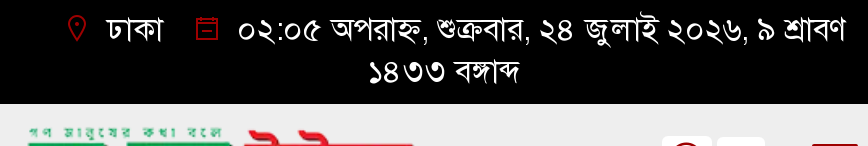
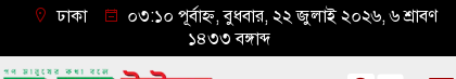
- ০২:০৫ অপরাহ্ন, শুক্রবার, ২৪ জুলাই ২০২৬, ৯ শ্রাবণ
+ ০৩:১০ পূর্বাহ্ন, বুধবার, ২২ জুলাই ২০২৬, ৬ শ্রাবণ
